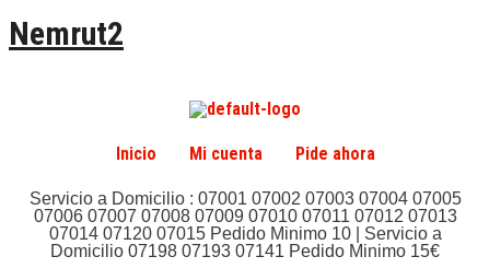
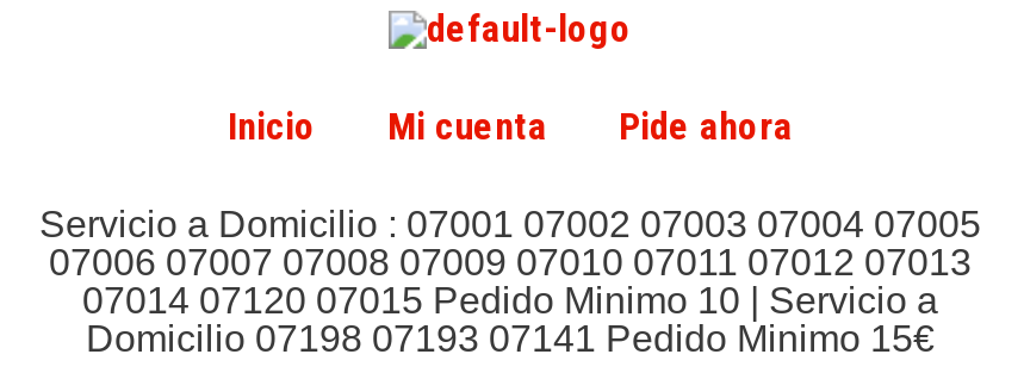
- Nemrut2
